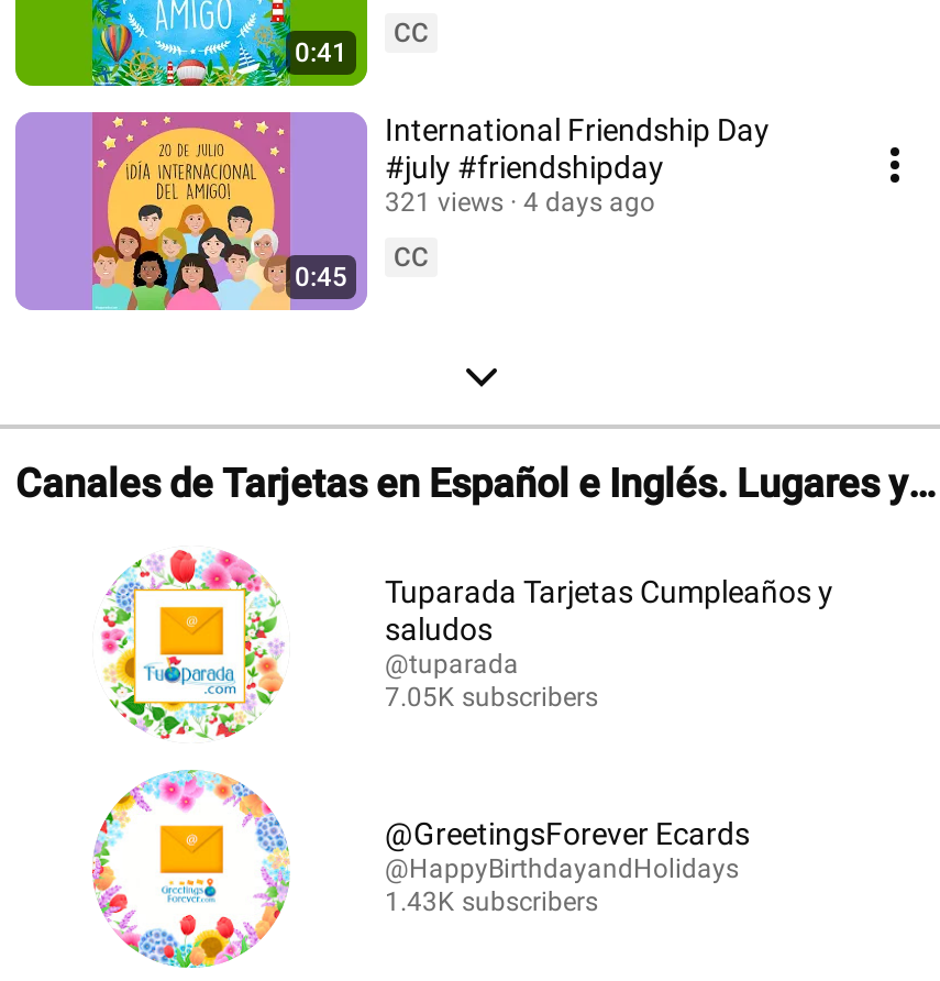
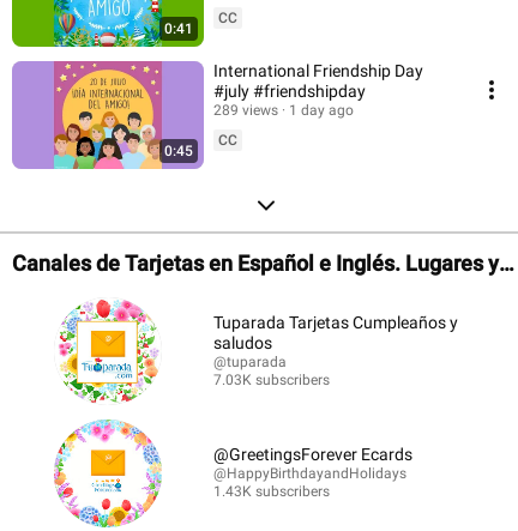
- 321 views
+ 289 views

- 4 days ago
+ 1 day ago

- 7.05K subscribers
+ 7.03K subscribers
